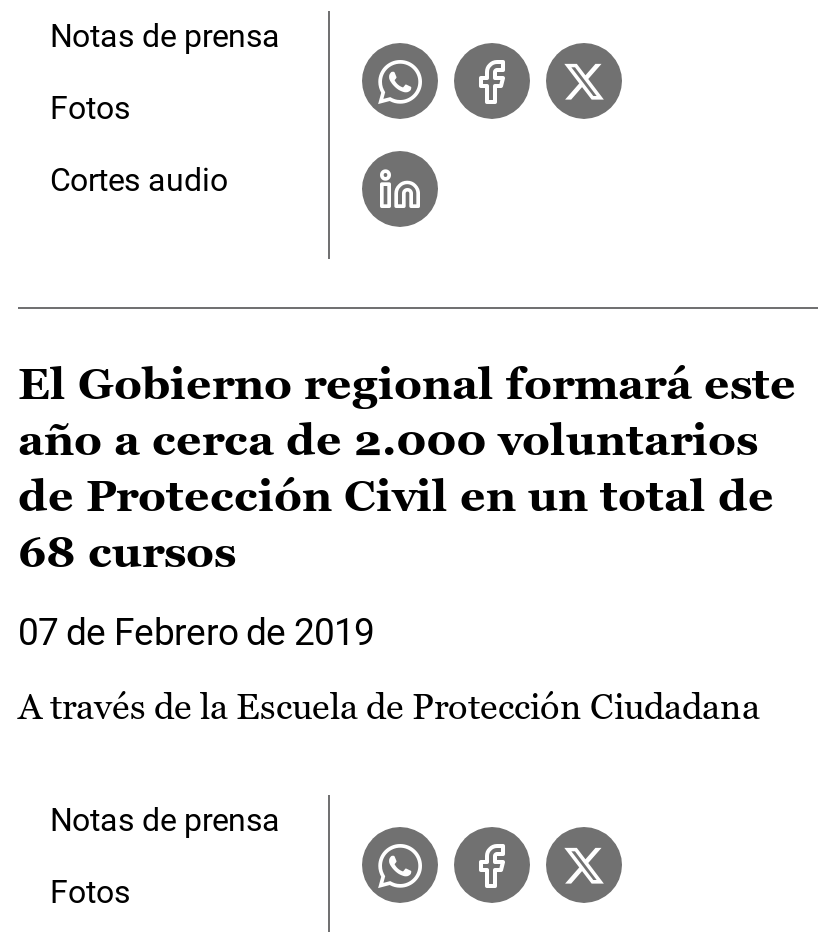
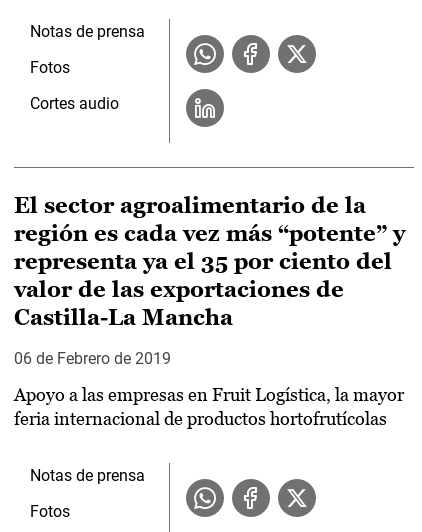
- El Gobierno regional formará este
- año a cerca de 2.000 voluntarios
- de Protección Civil en un total de
- 68 cursos
+ El sector agroalimentario de la
+ región es cada vez más “potente” y
+ representa ya el 35 por ciento del
+ valor de las exportaciones de
+ Castilla-La Mancha

- 07 de Febrero de 2019
+ 06 de Febrero de 2019

- A través de la Escuela de Protección Ciudadana
+ Apoyo a las empresas en Fruit Logística, la mayor
+ feria internacional de productos hortofrutícolas
